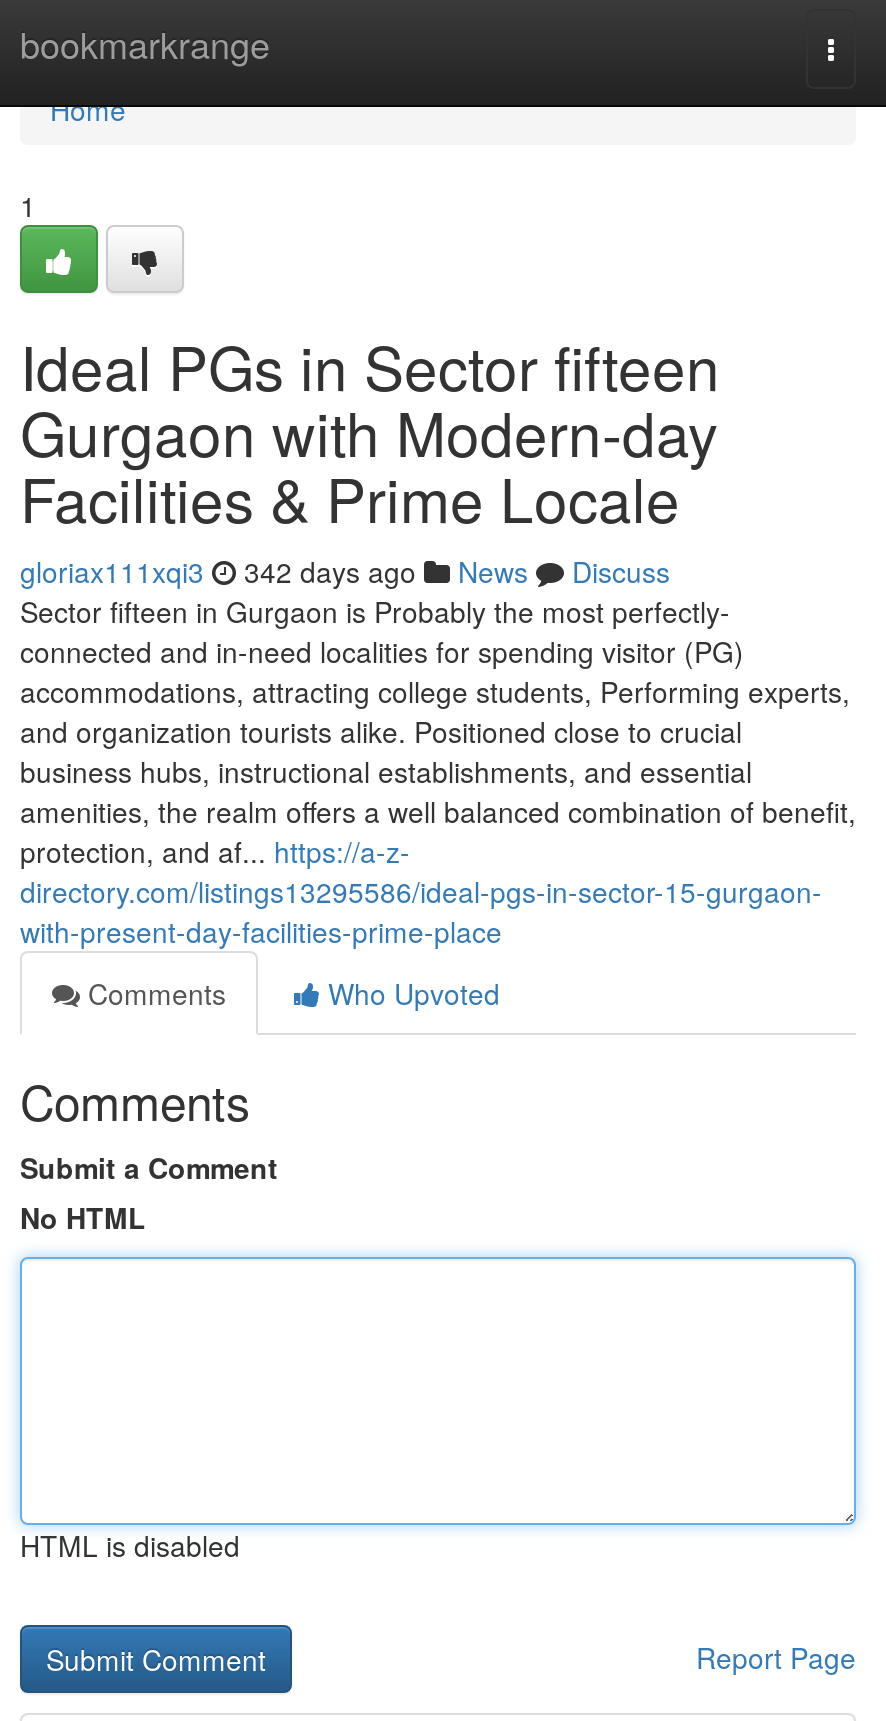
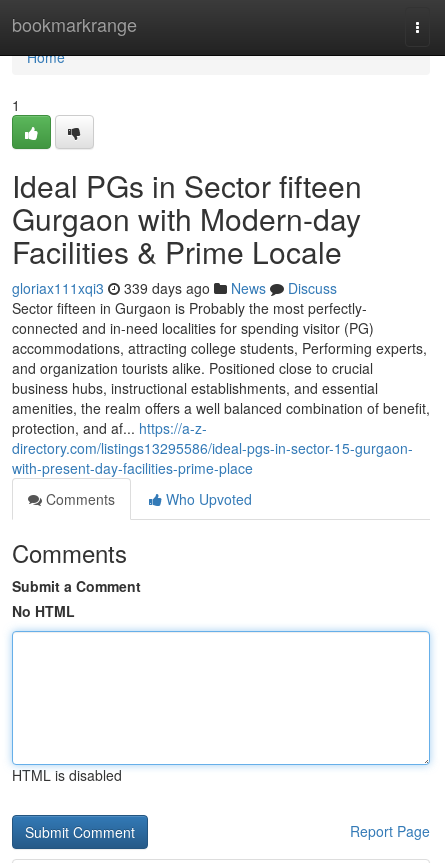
- gloriax111xqi3 342 days ago News Discuss
+ gloriax111xqi3 339 days ago News Discuss
